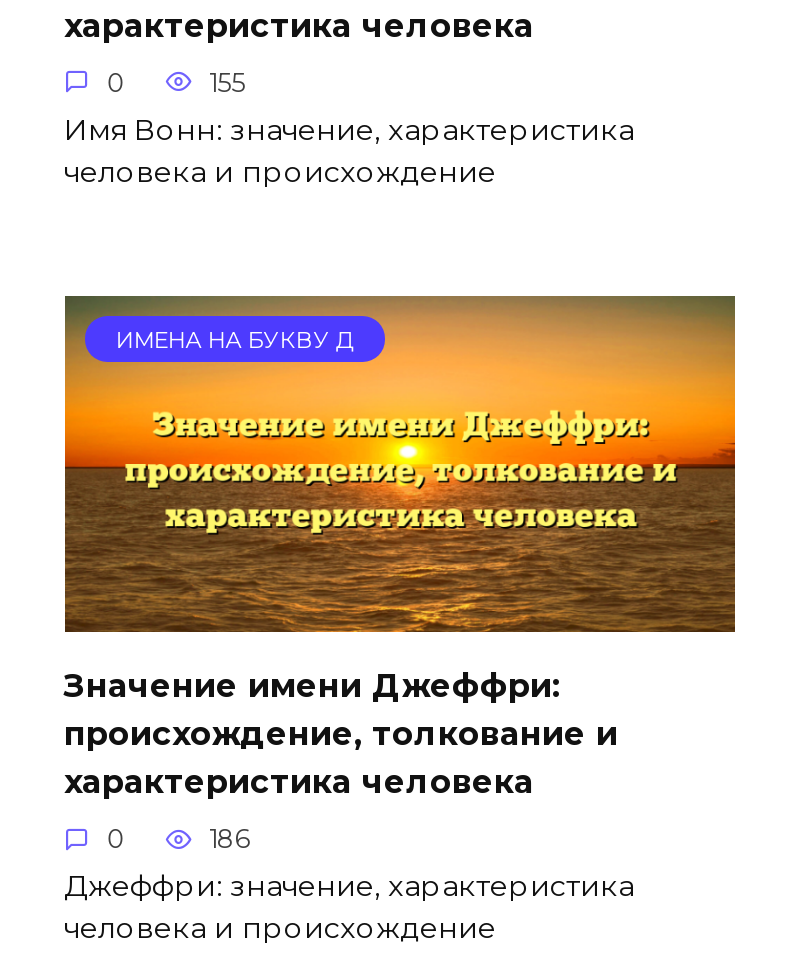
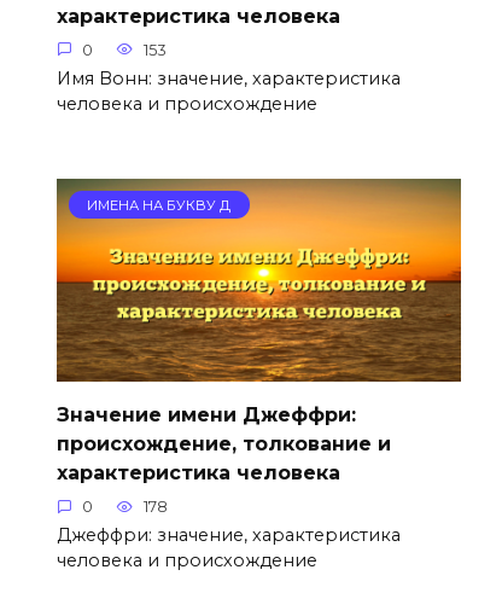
- 155
+ 153

- 186
+ 178
